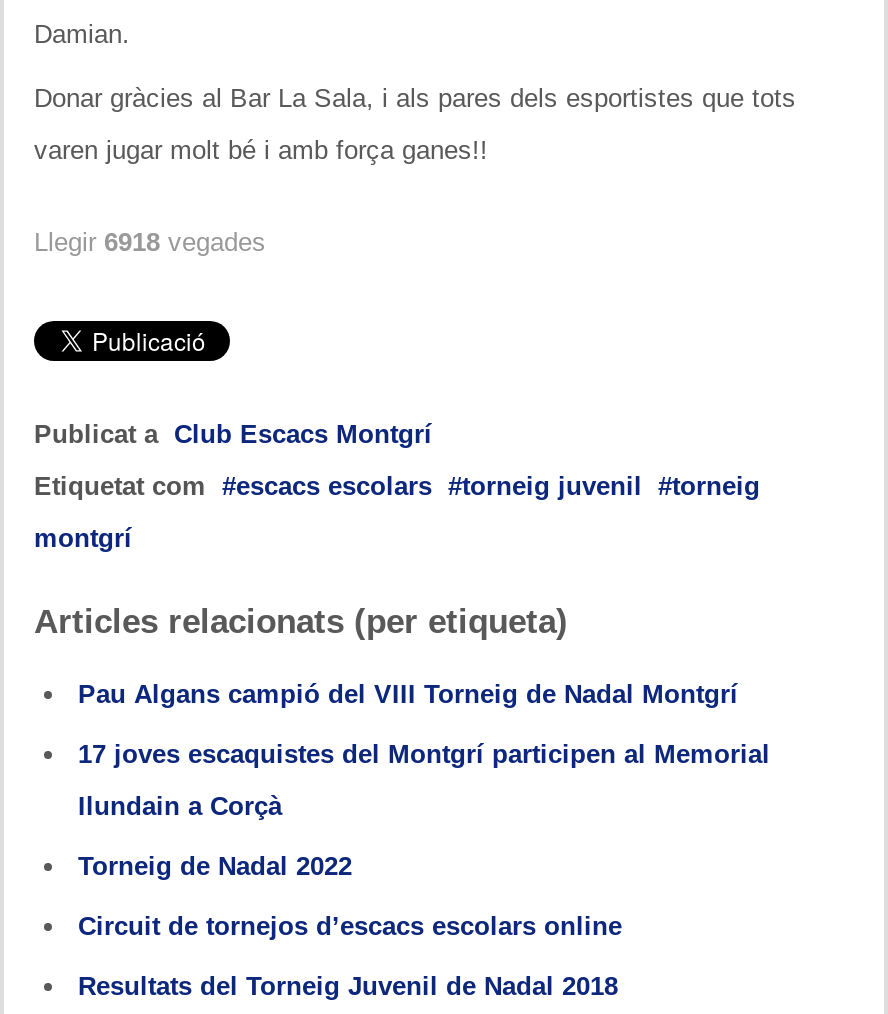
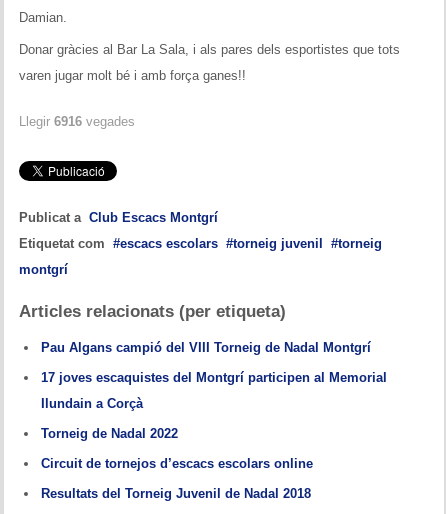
- Llegir 6918 vegades
+ Llegir 6916 vegades
